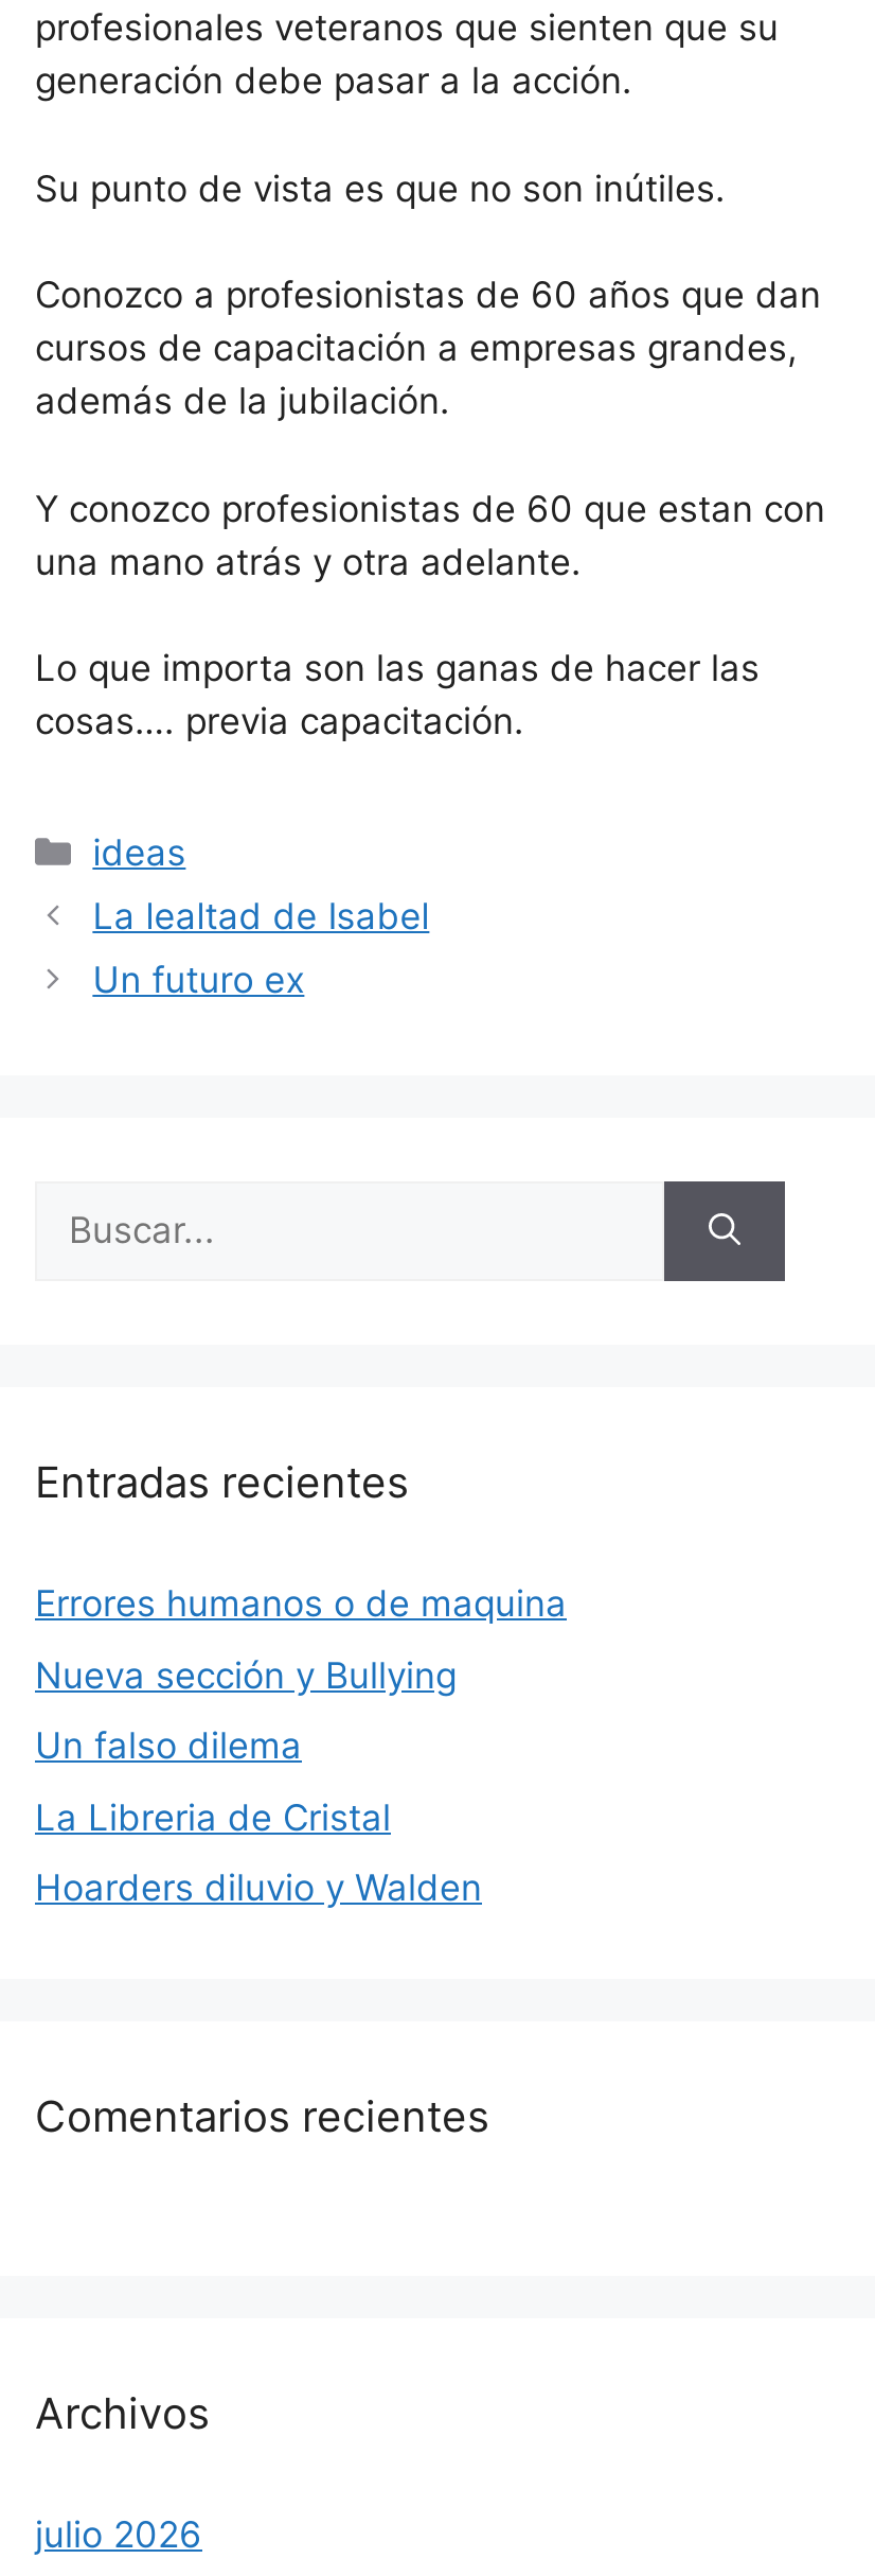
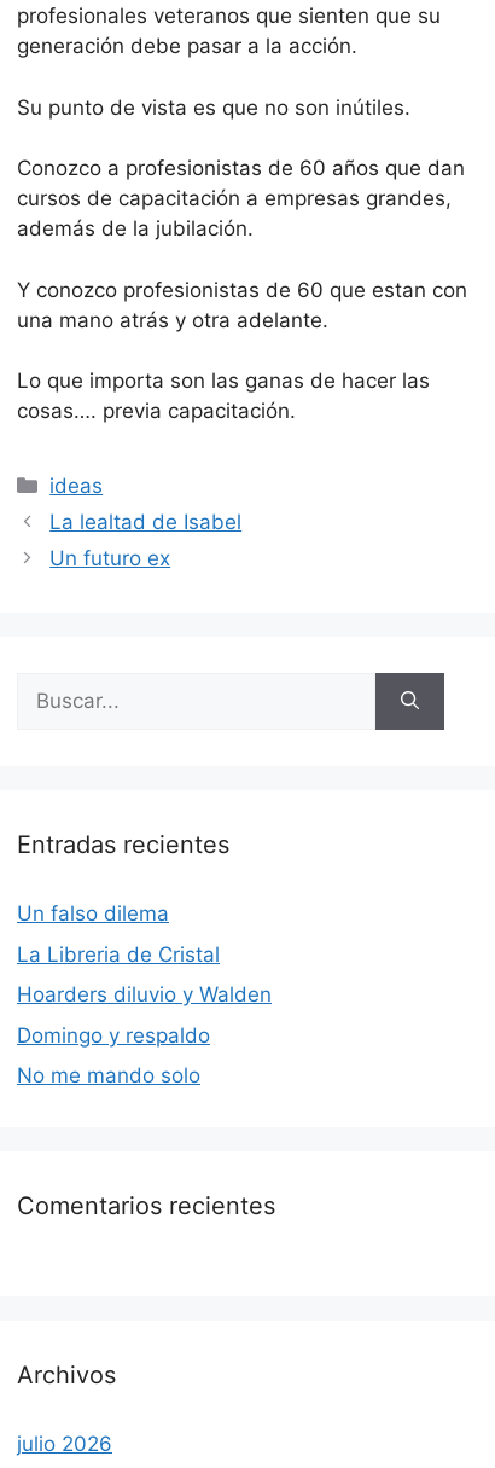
- Errores humanos o de maquina
- Nueva sección y Bullying

moved up: Un falso dilema | La Libreria de Cristal | Hoarders diluvio y Walden

+ Domingo y respaldo
+ No me mando solo
